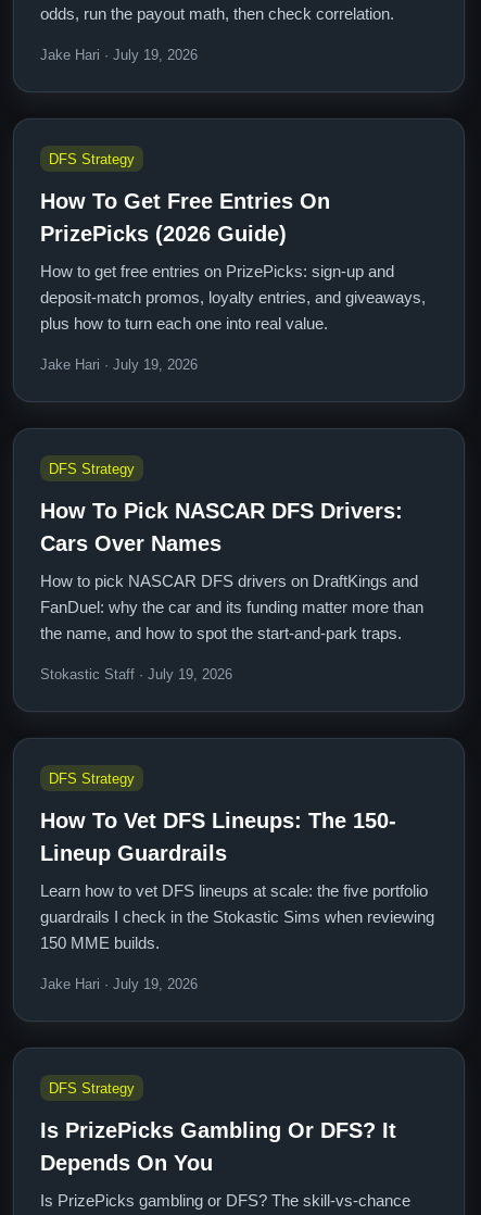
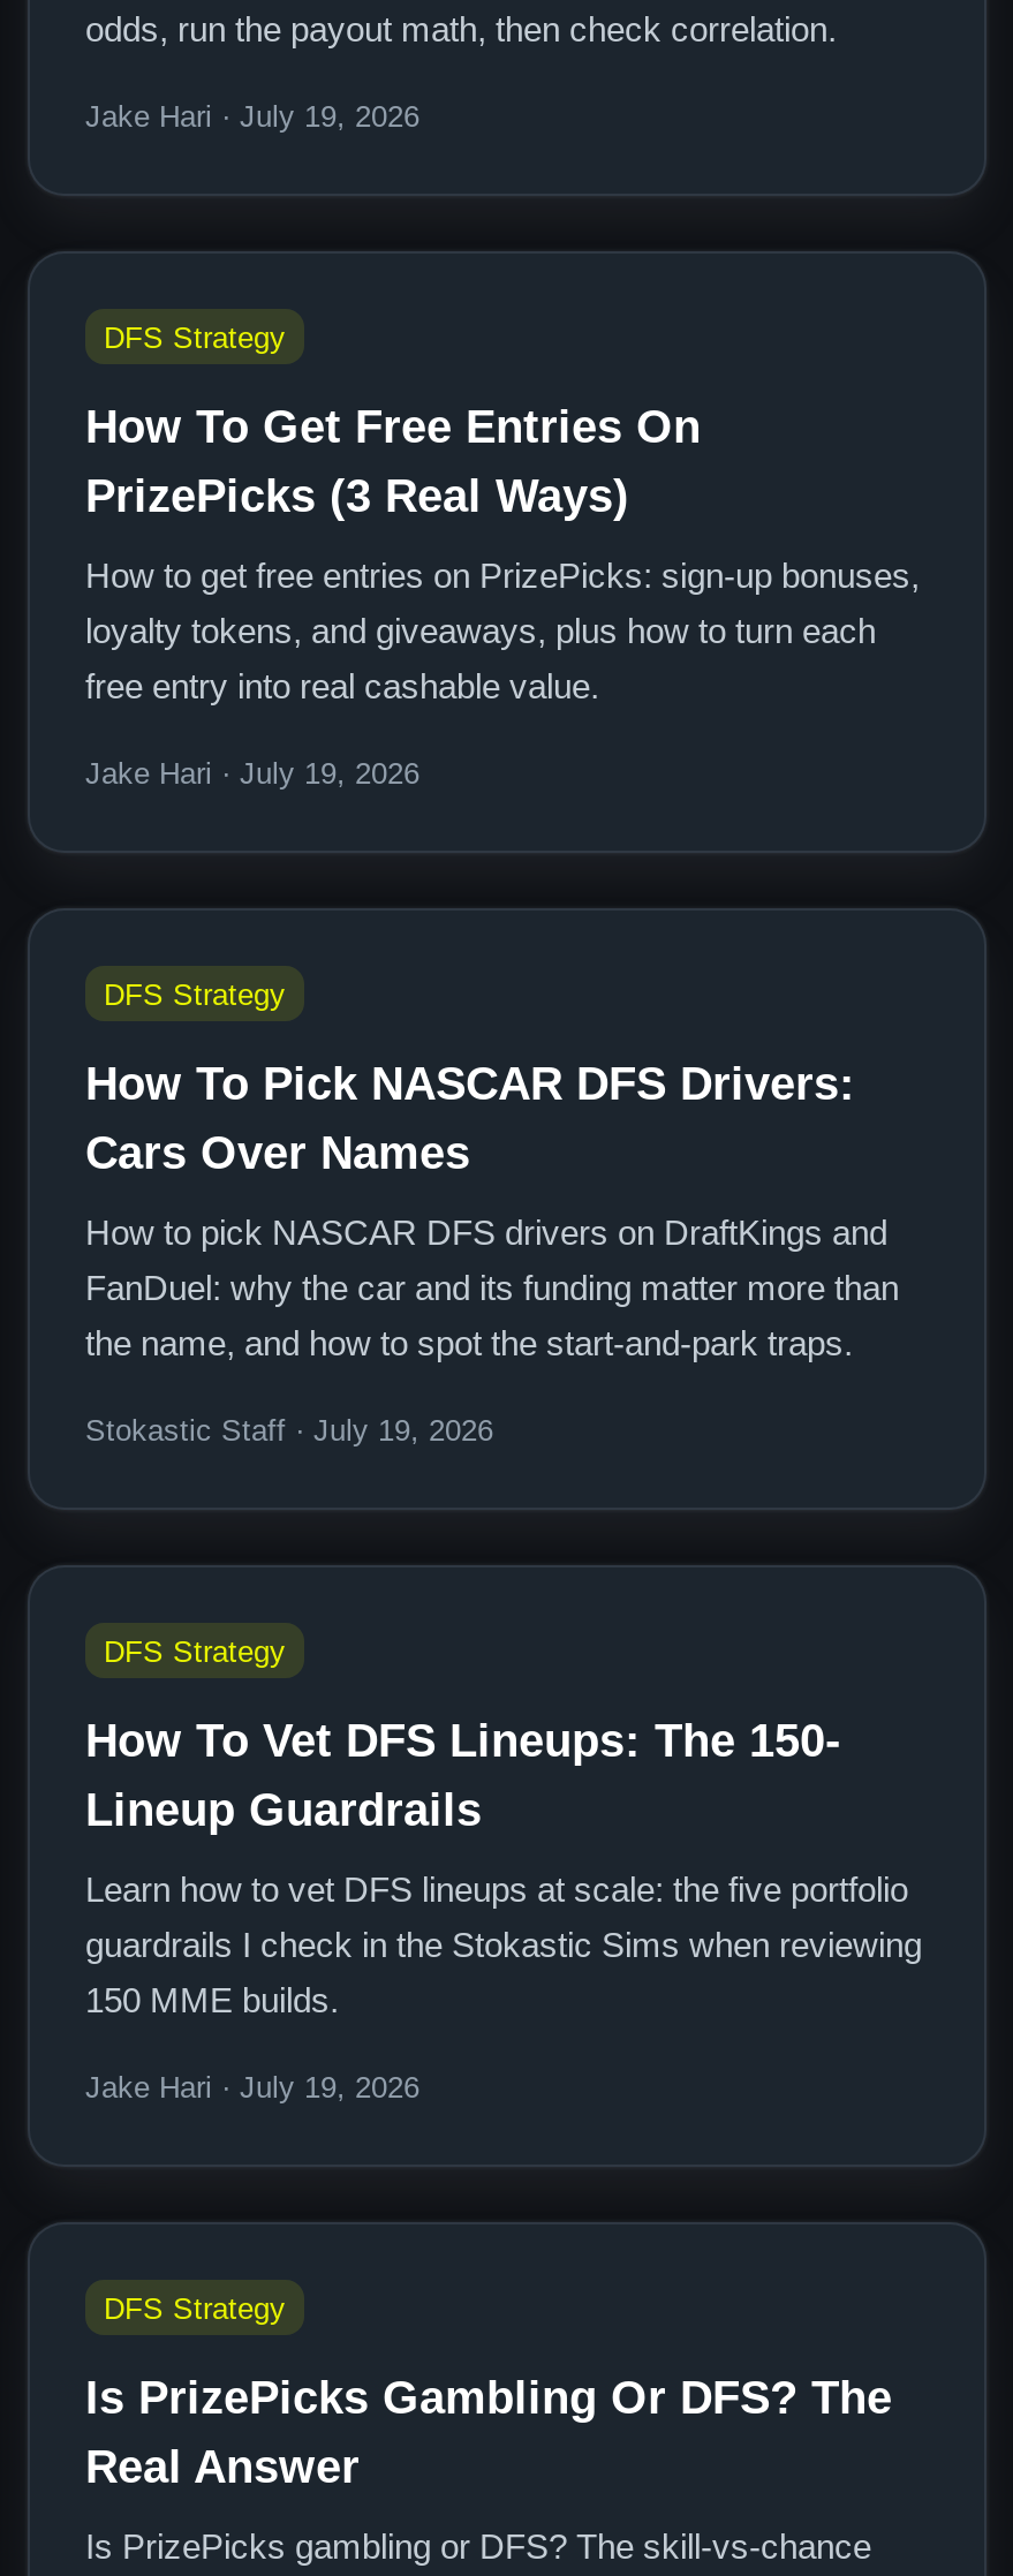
- PrizePicks (2026 Guide)
+ PrizePicks (3 Real Ways)

- How to get free entries on PrizePicks: sign-up and
- deposit-match promos, loyalty entries, and giveaways,
- plus how to turn each one into real value.
+ How to get free entries on PrizePicks: sign-up bonuses,
+ loyalty tokens, and giveaways, plus how to turn each
+ free entry into real cashable value.

- Is PrizePicks Gambling Or DFS? It
- Depends On You
+ Is PrizePicks Gambling Or DFS? The
+ Real Answer
